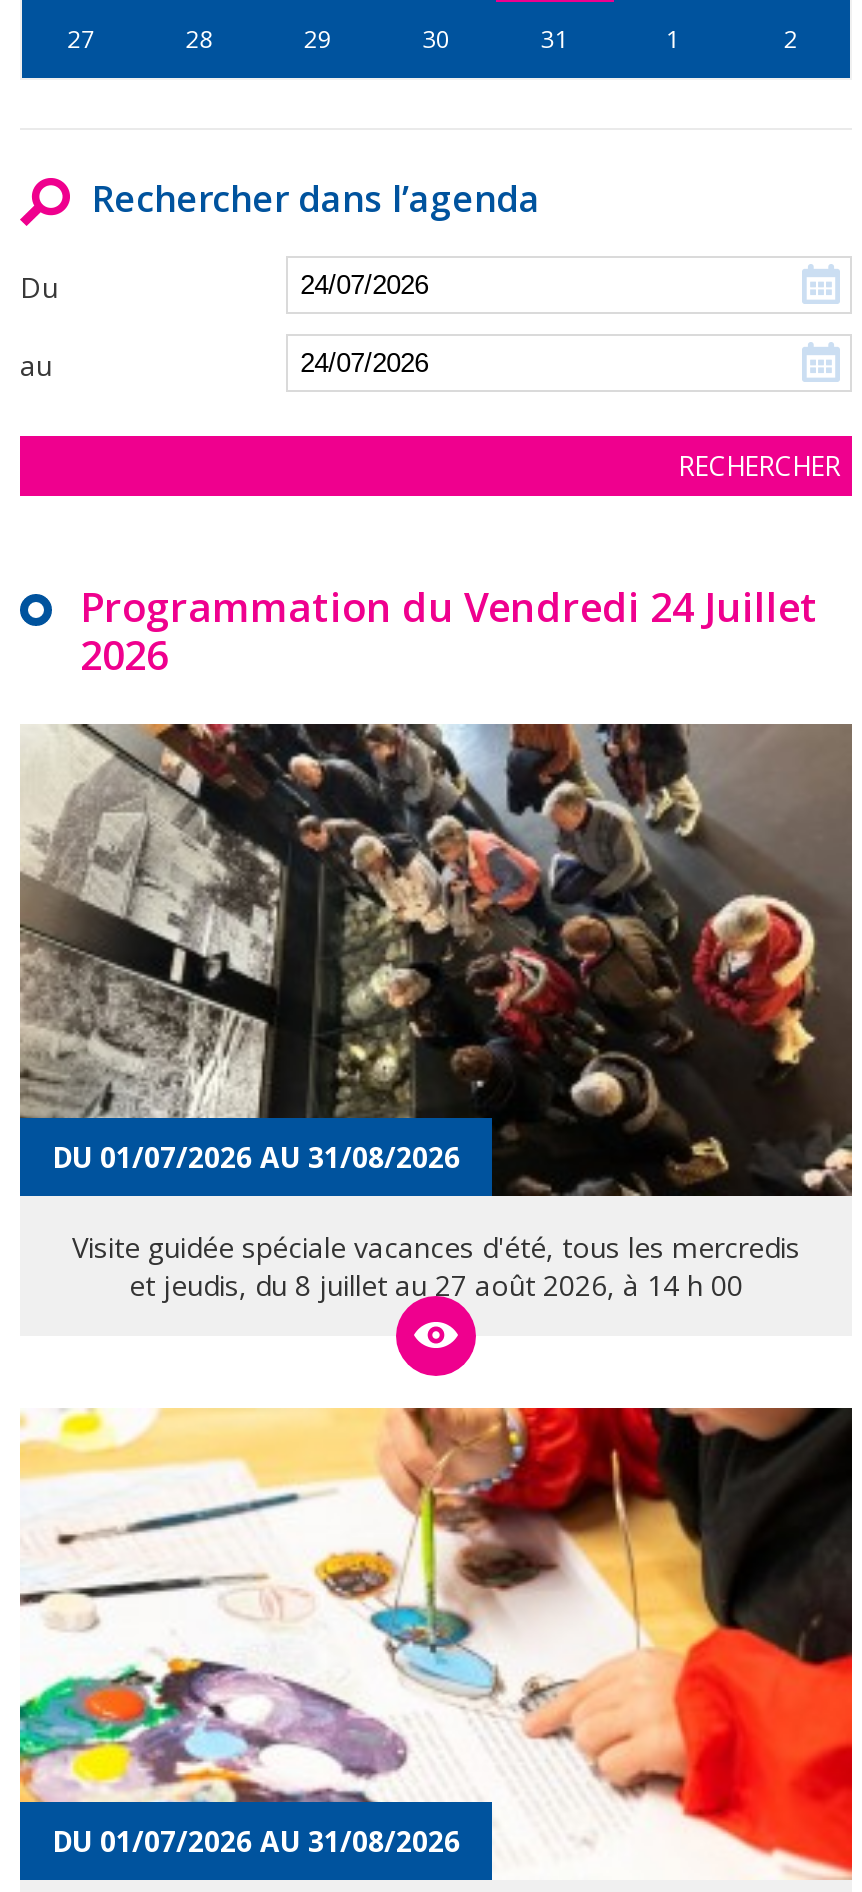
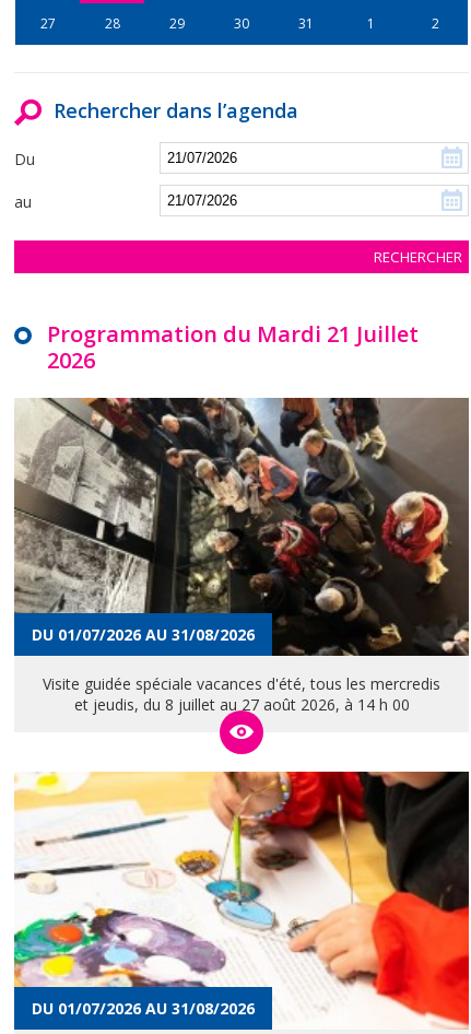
- Programmation du Vendredi 24 Juillet
+ Programmation du Mardi 21 Juillet
